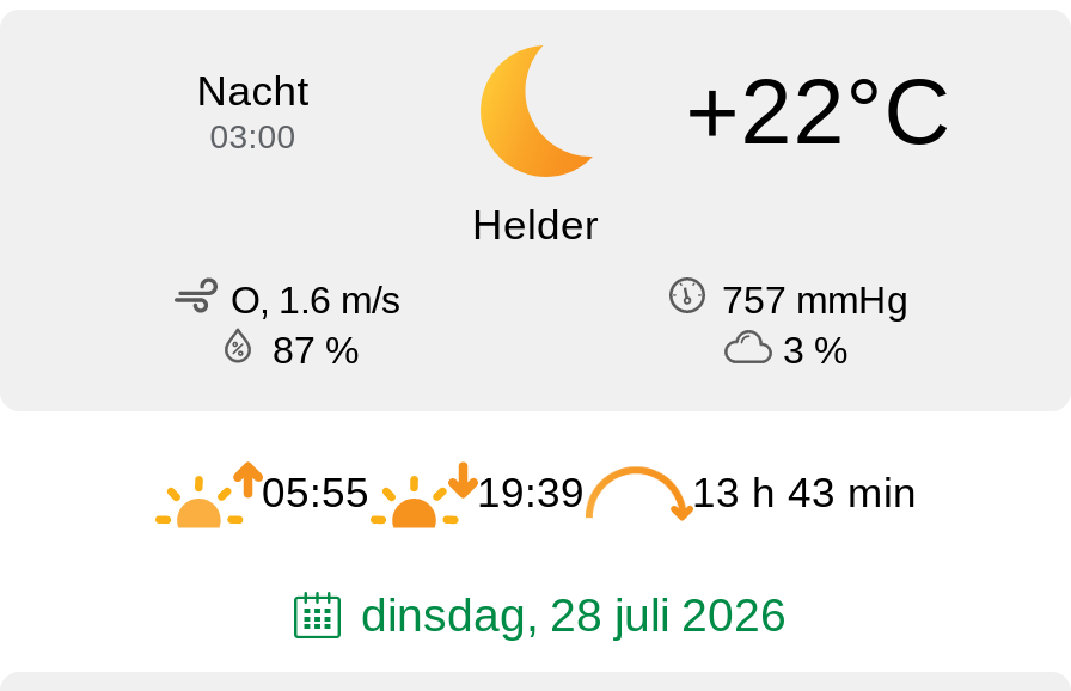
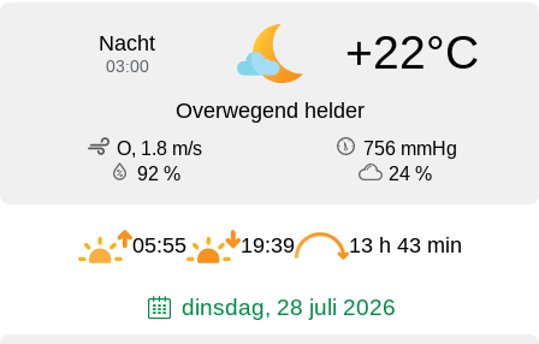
- [image]
- Helder
+ [image]
+ Overwegend helder

- O, 1.6 m/s
- 757 mmHg
- 87 %
- 3 %
+ O, 1.8 m/s
+ 756 mmHg
+ 92 %
+ 24 %
